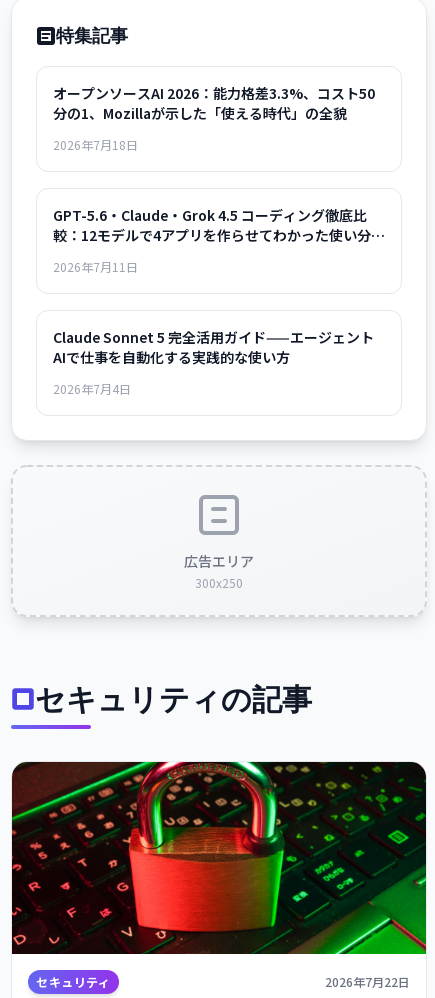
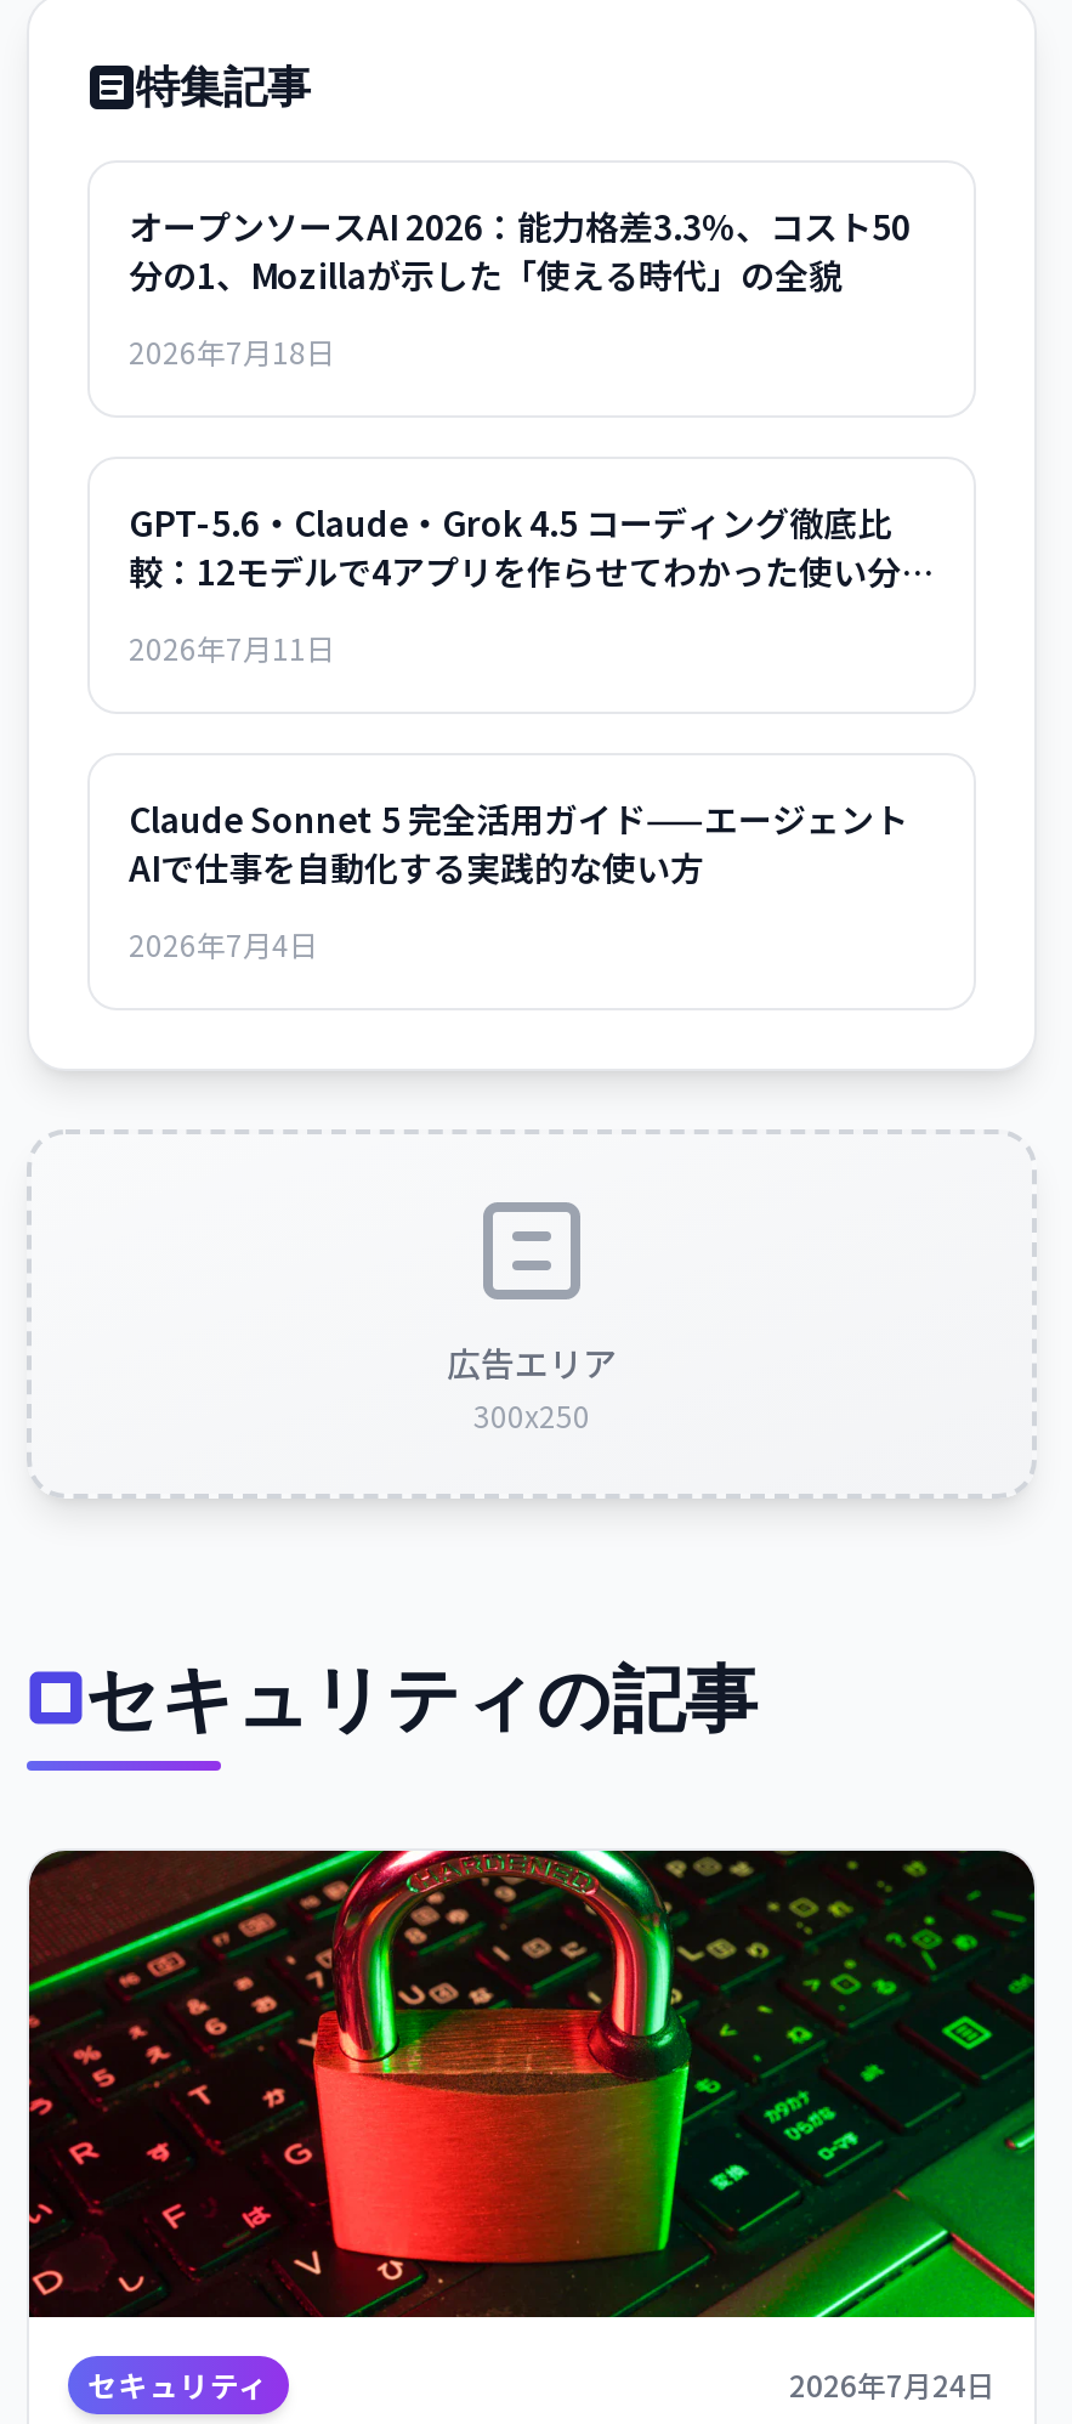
- 2026年7月22日
+ 2026年7月24日
